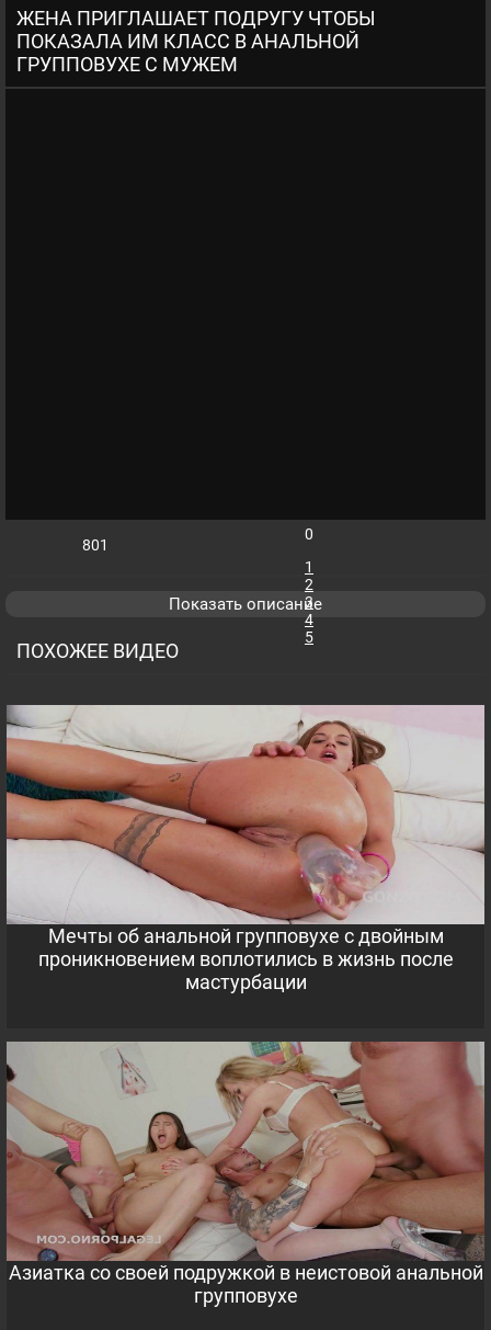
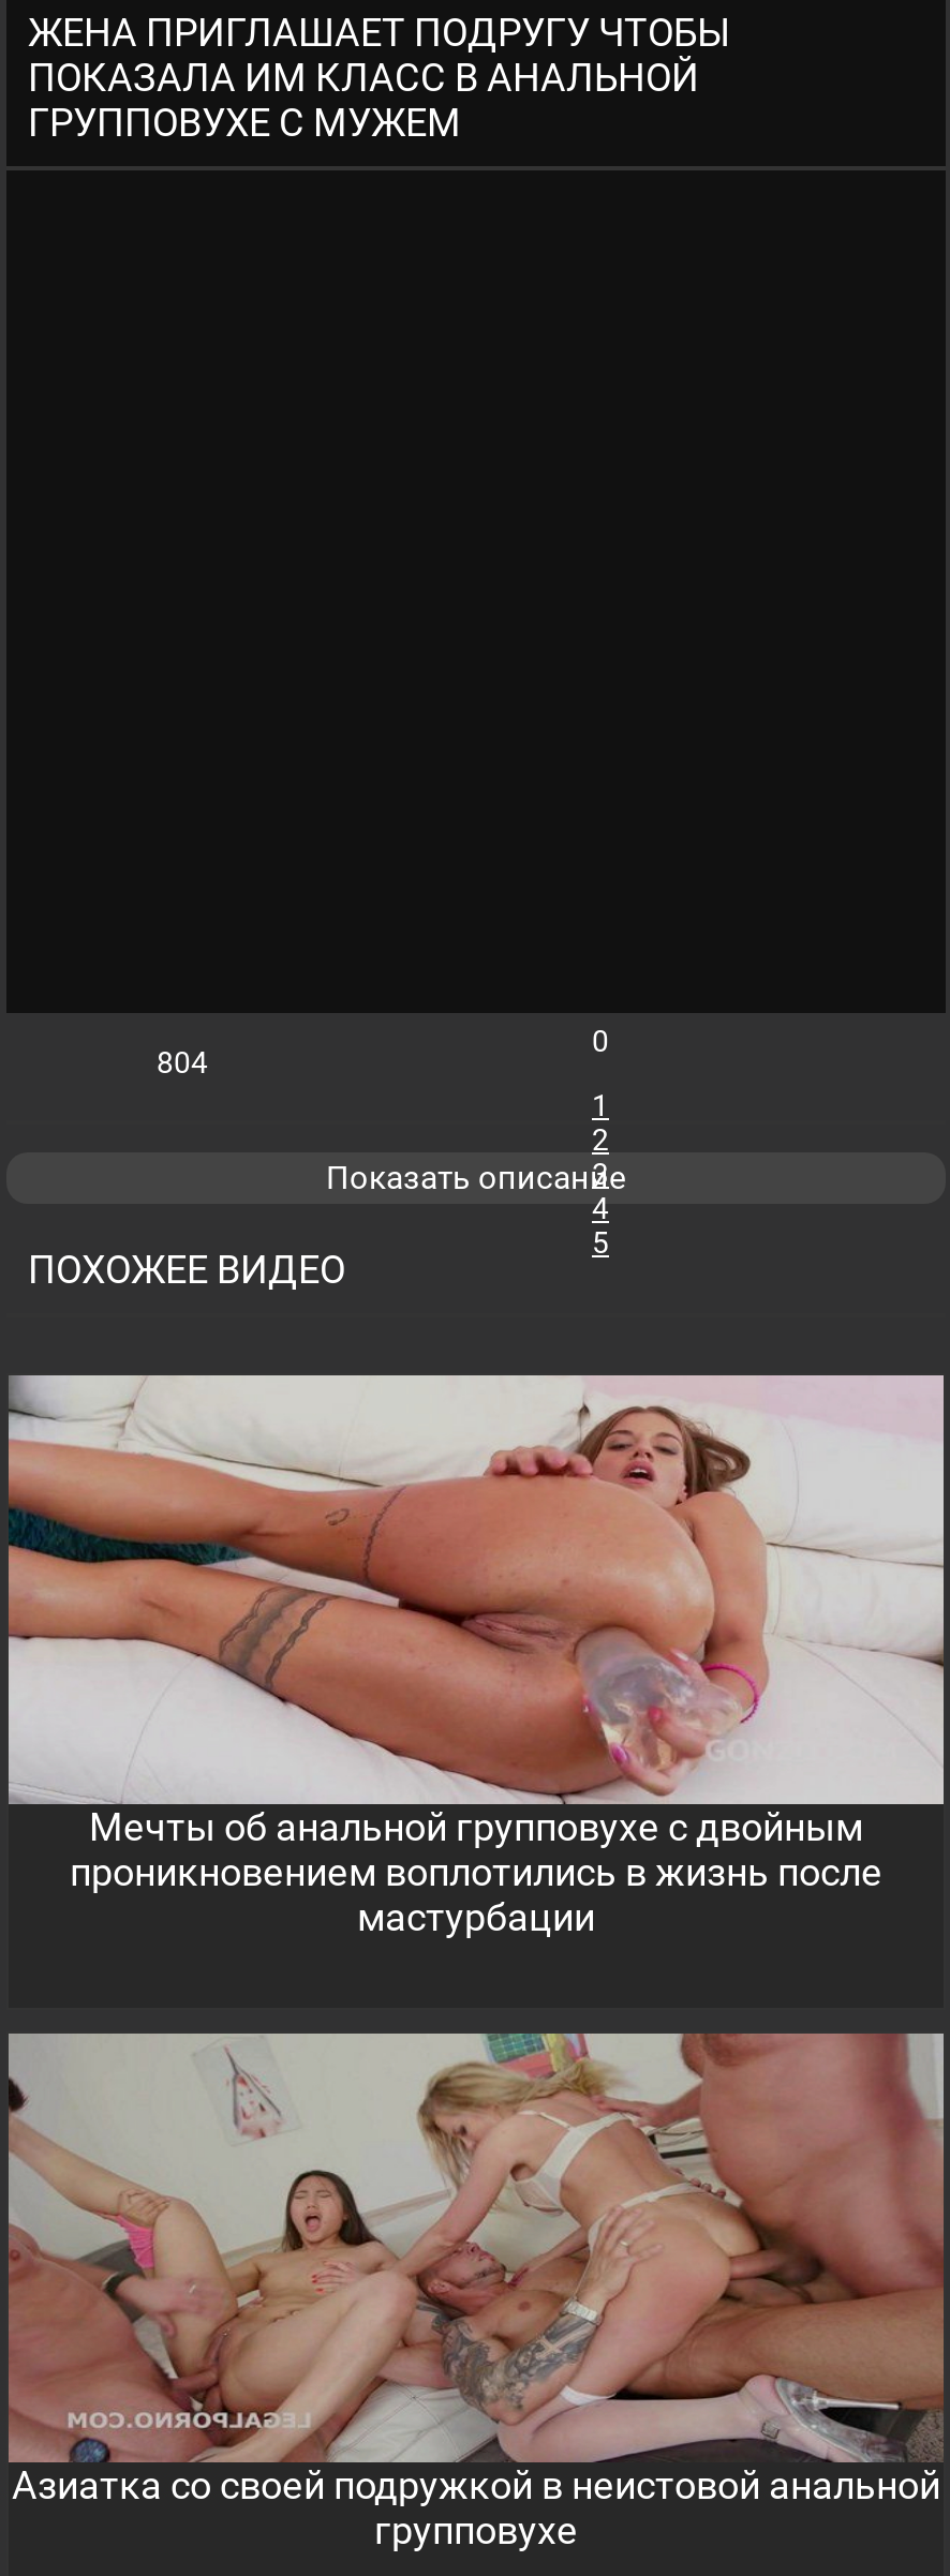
- 801
+ 804
